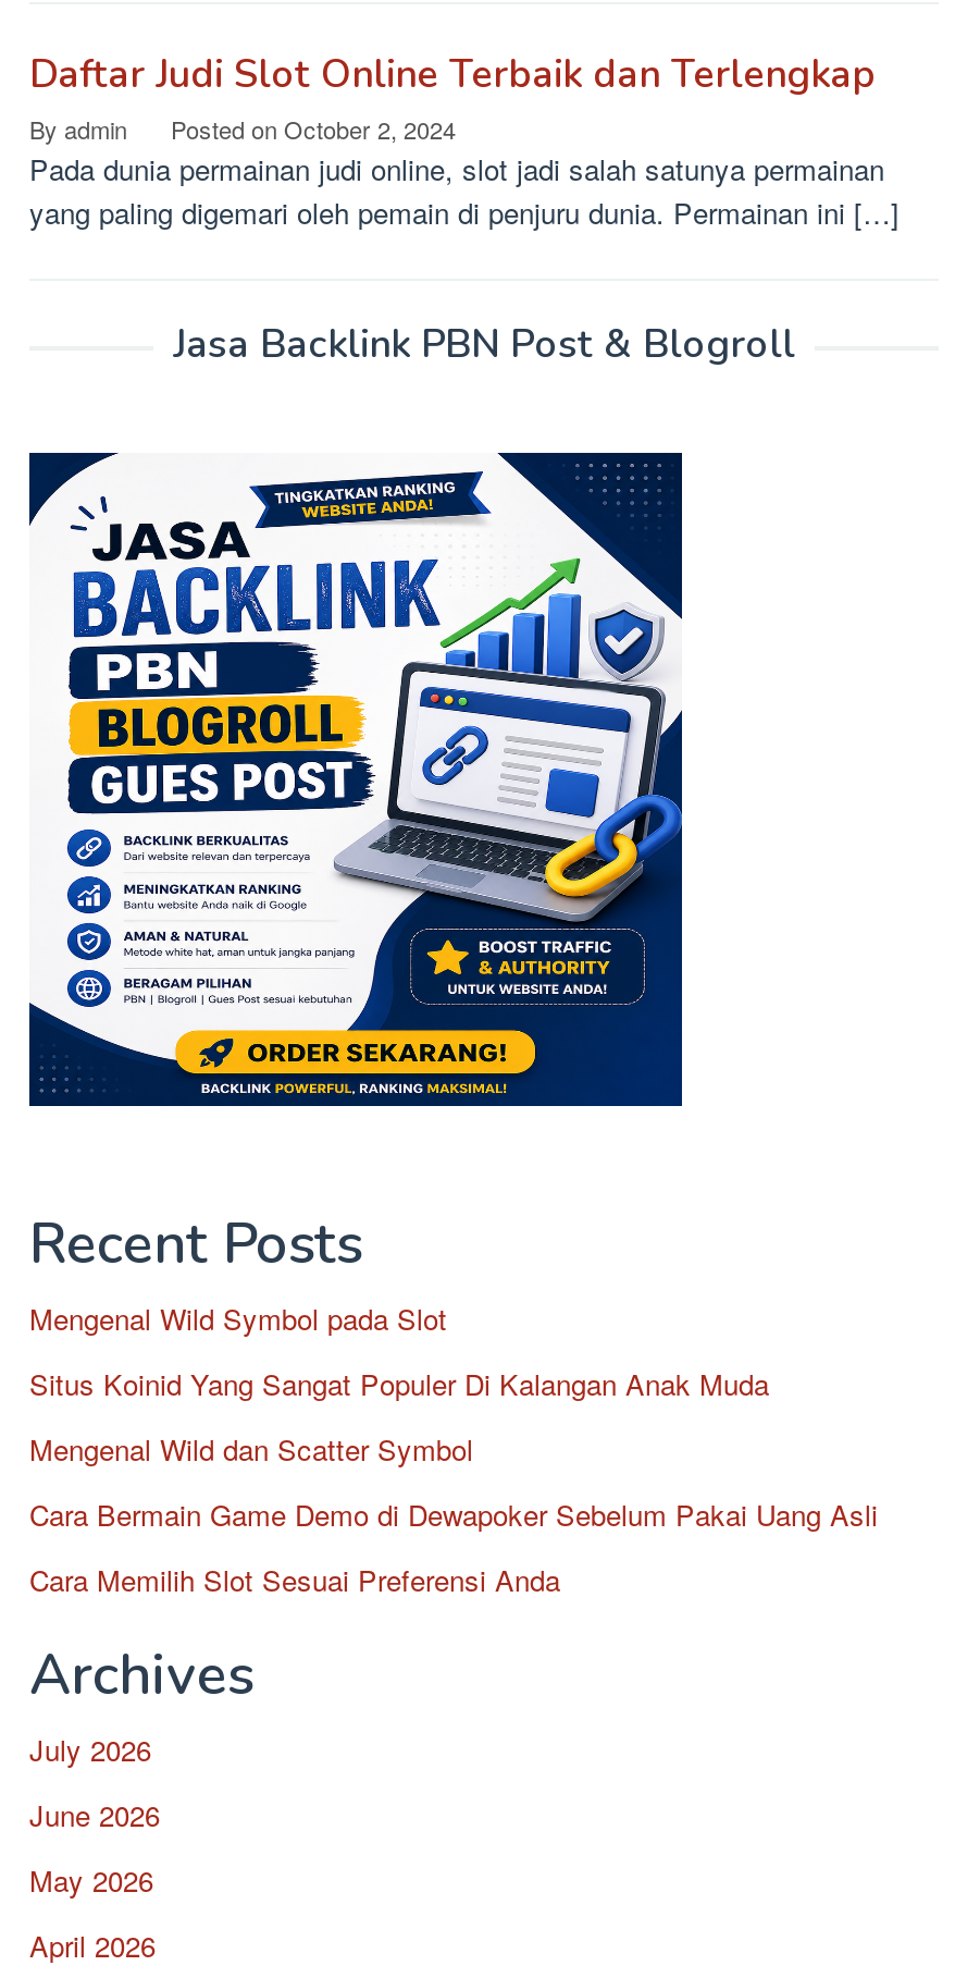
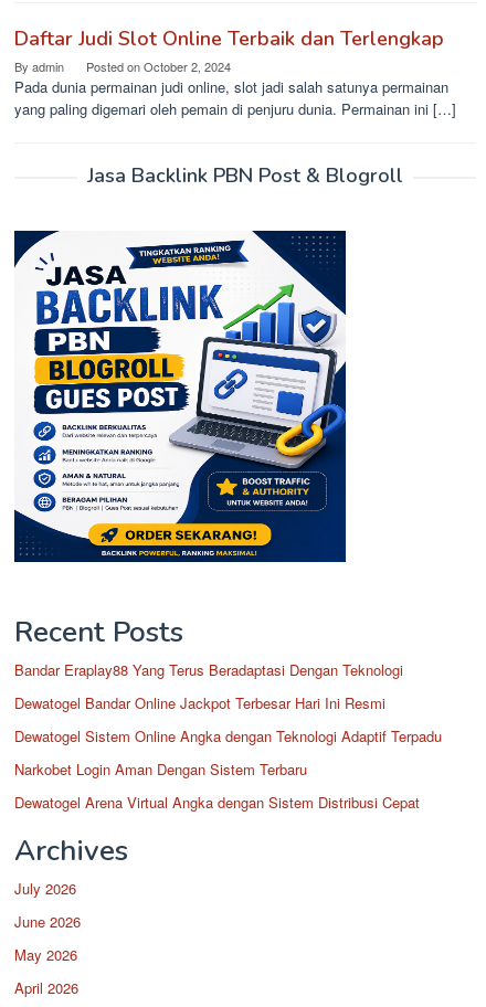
- Mengenal Wild Symbol pada Slot
+ Bandar Eraplay88 Yang Terus Beradaptasi Dengan Teknologi

- Situs Koinid Yang Sangat Populer Di Kalangan Anak Muda
+ Dewatogel Bandar Online Jackpot Terbesar Hari Ini Resmi

- Mengenal Wild dan Scatter Symbol
+ Dewatogel Sistem Online Angka dengan Teknologi Adaptif Terpadu

- Cara Bermain Game Demo di Dewapoker Sebelum Pakai Uang Asli
+ Narkobet Login Aman Dengan Sistem Terbaru

- Cara Memilih Slot Sesuai Preferensi Anda
+ Dewatogel Arena Virtual Angka dengan Sistem Distribusi Cepat
